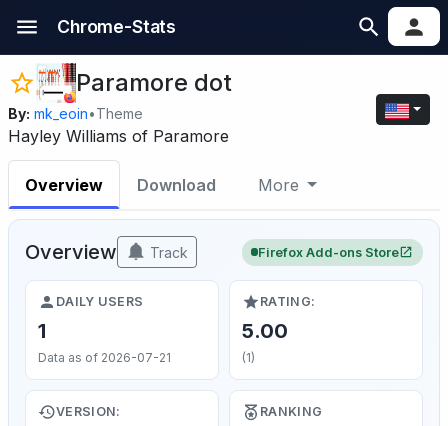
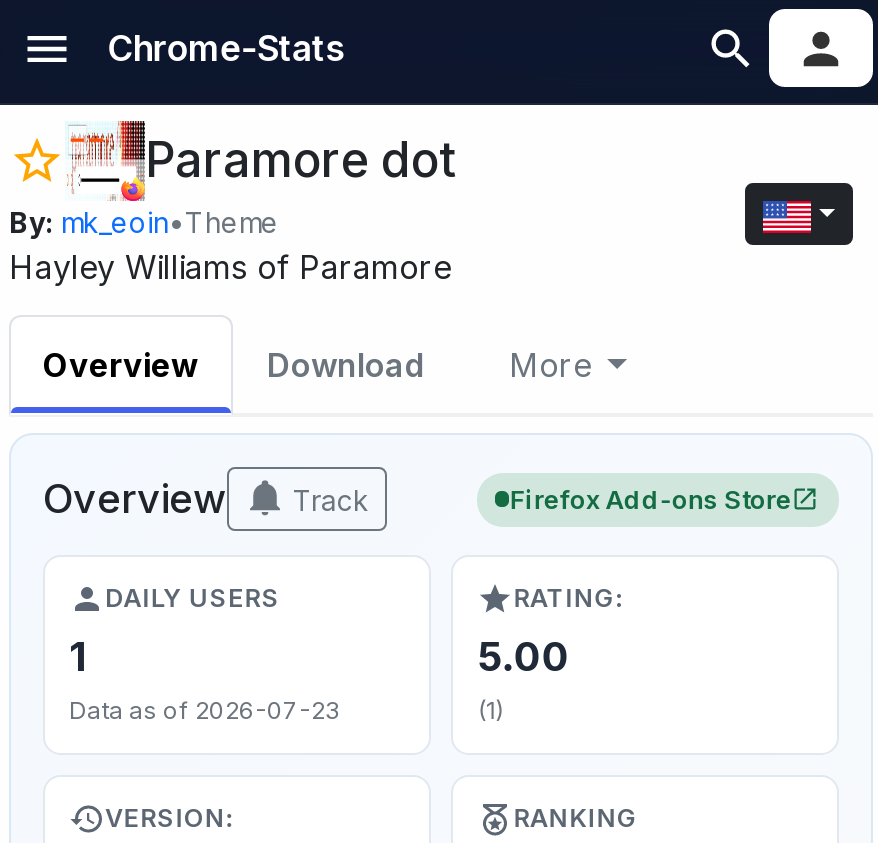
- Data as of 2026-07-21
+ Data as of 2026-07-23
